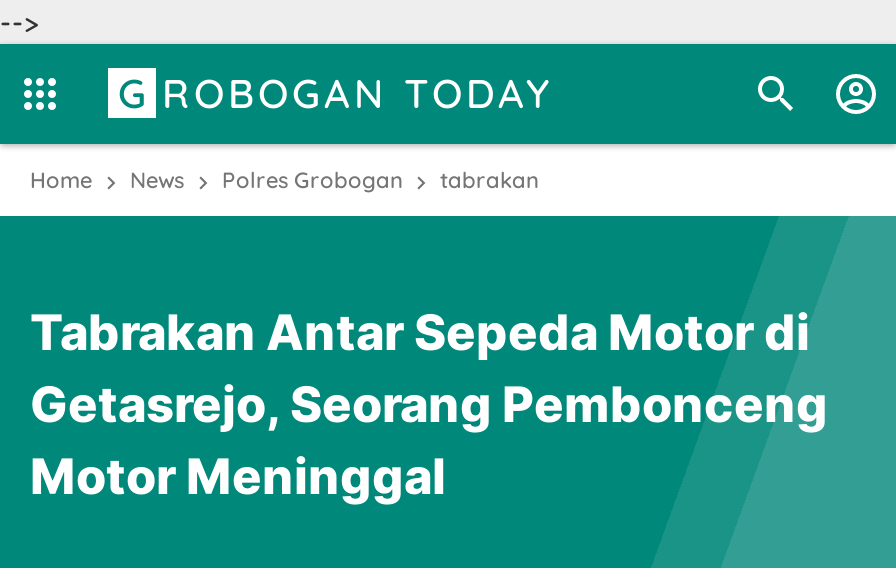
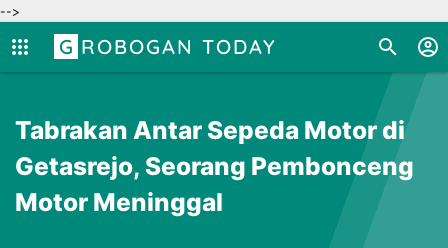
- Home
- News
- Polres Grobogan
- tabrakan
